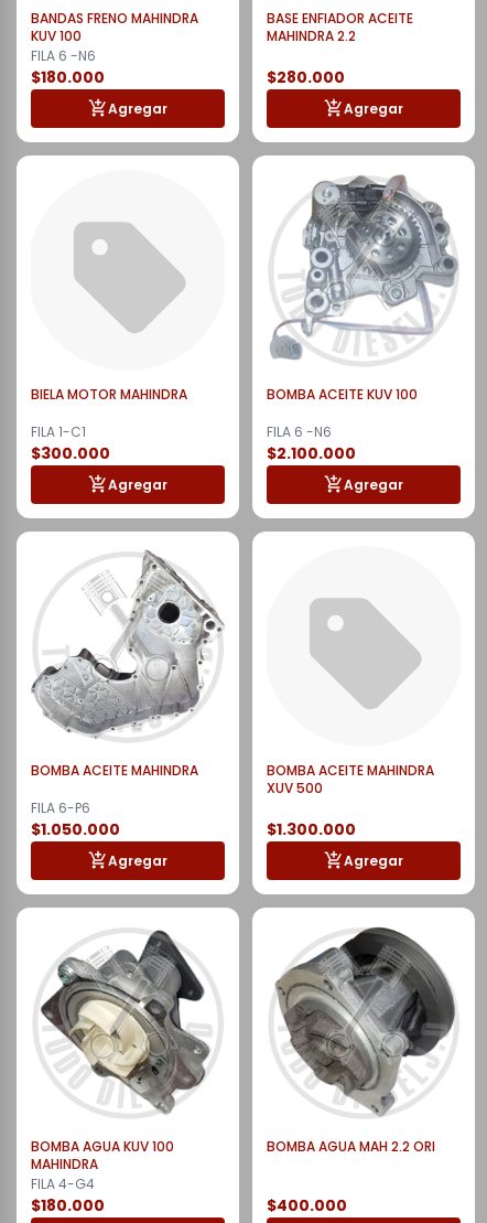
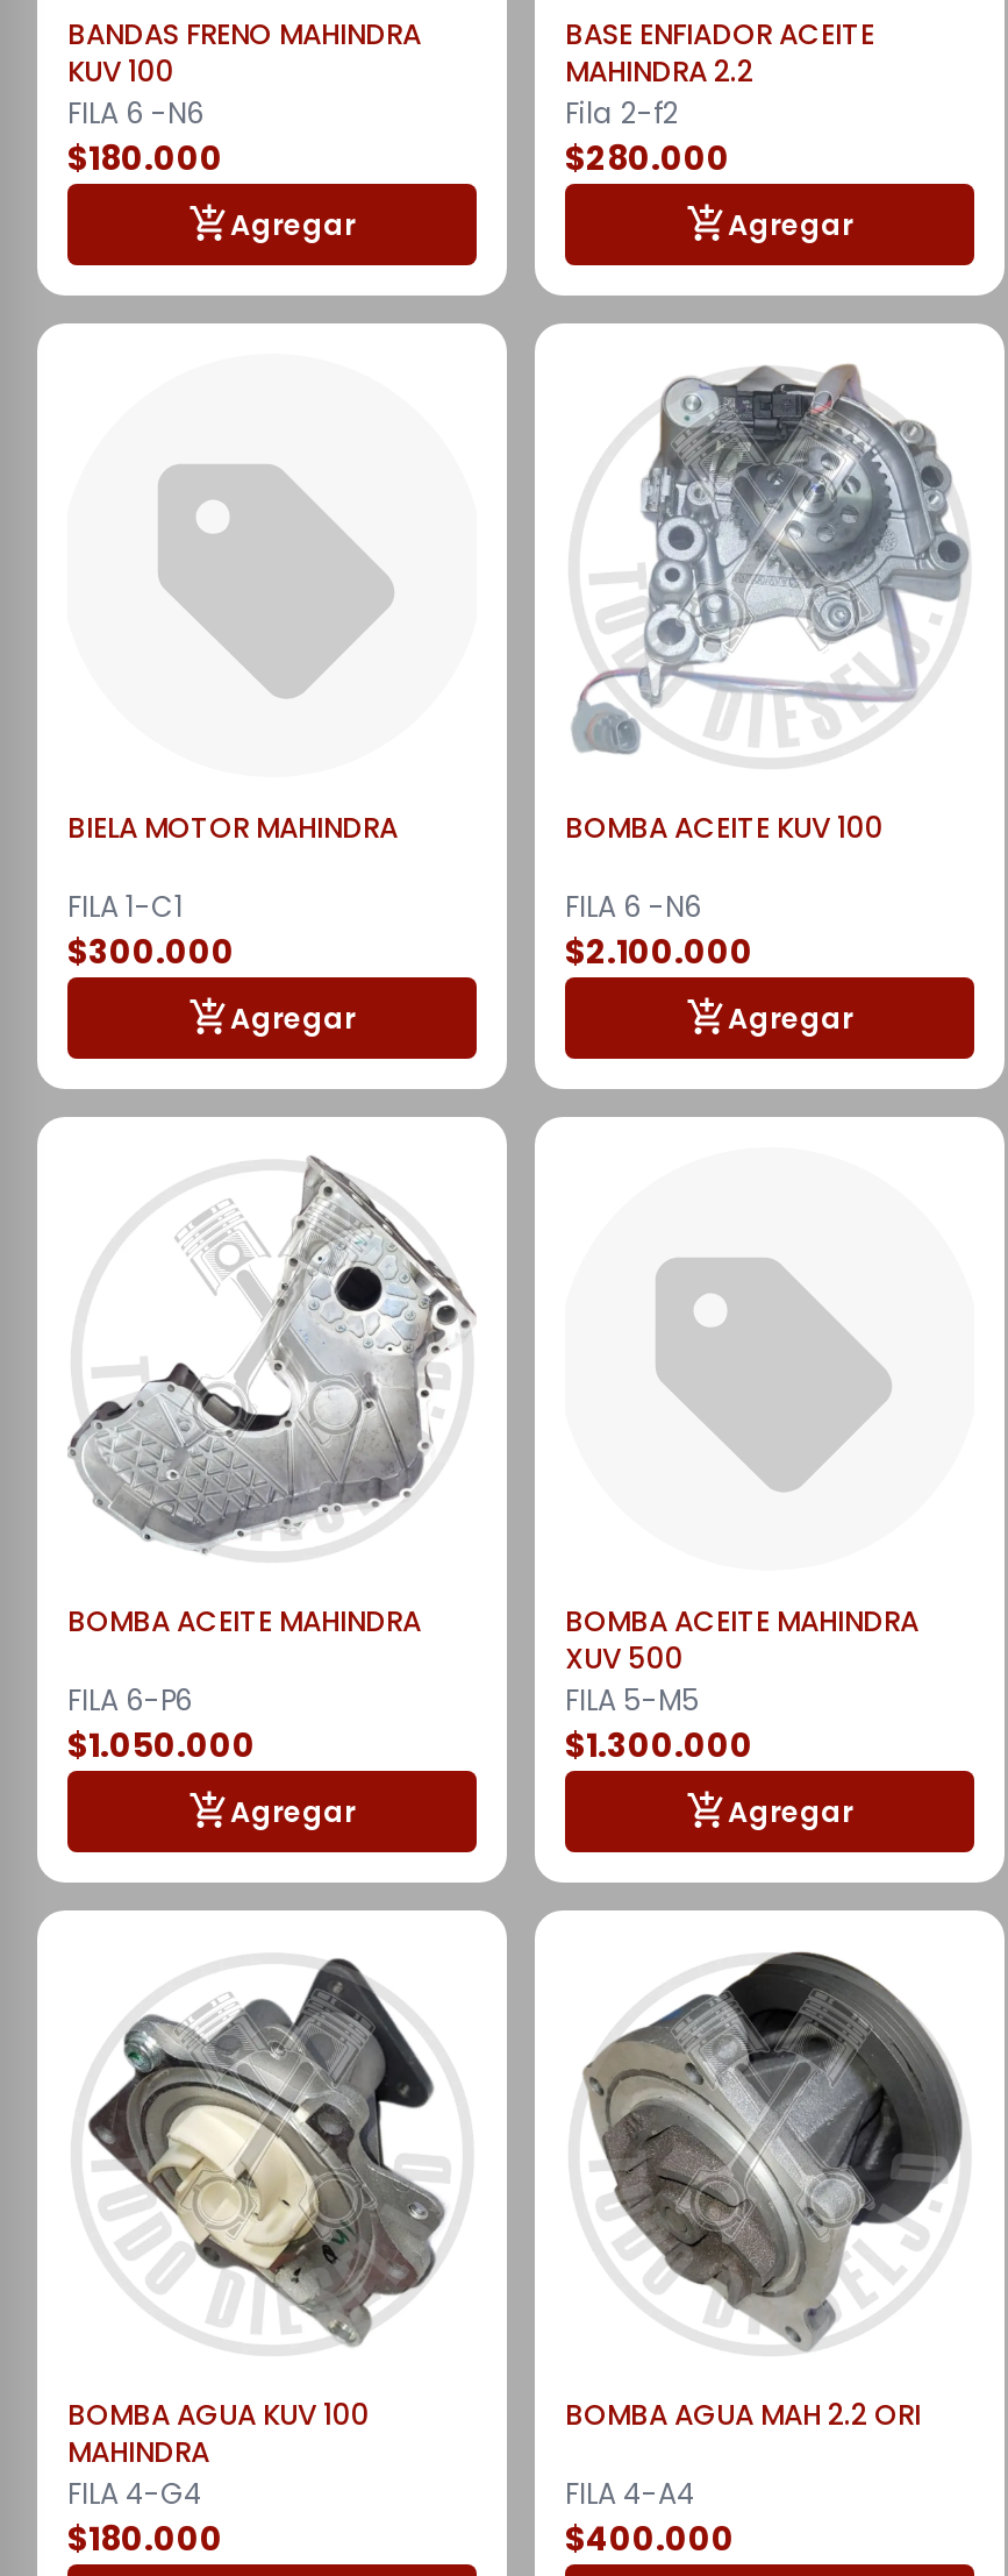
+ Fila 2-f2

+ FILA 5-M5

+ FILA 4-A4
